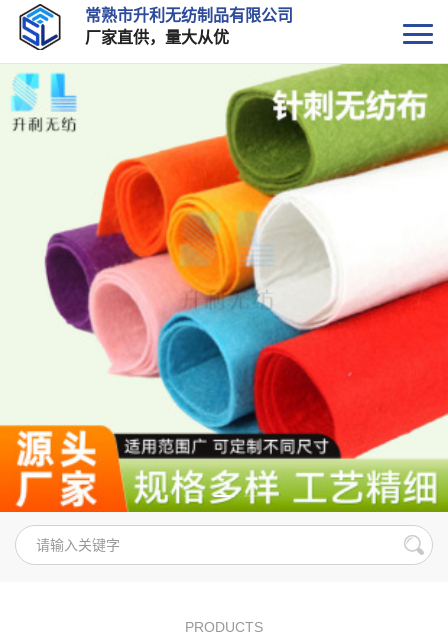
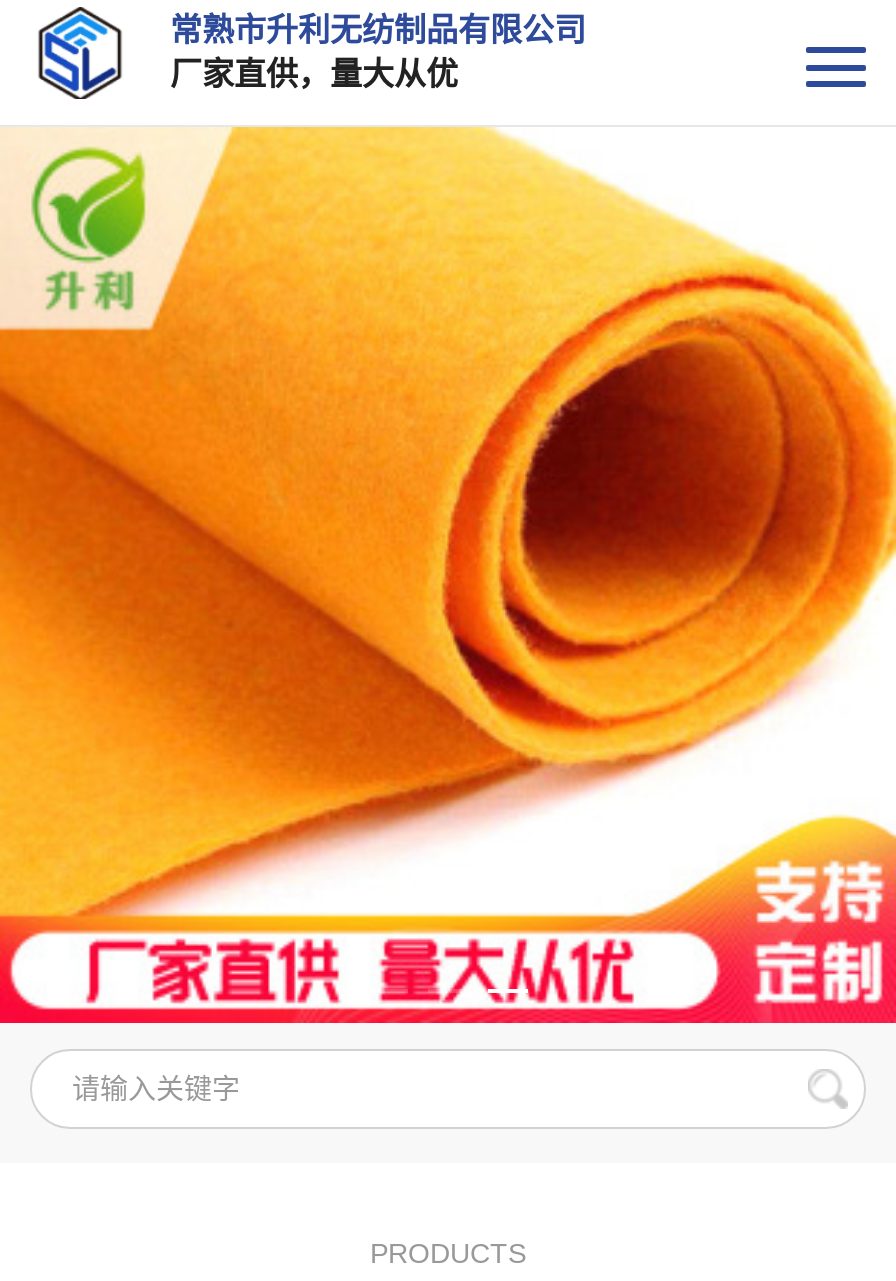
- [image]
+ [image]
